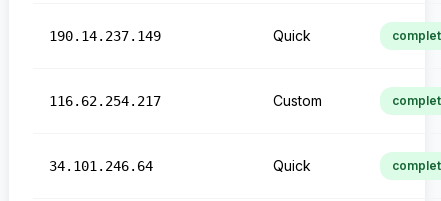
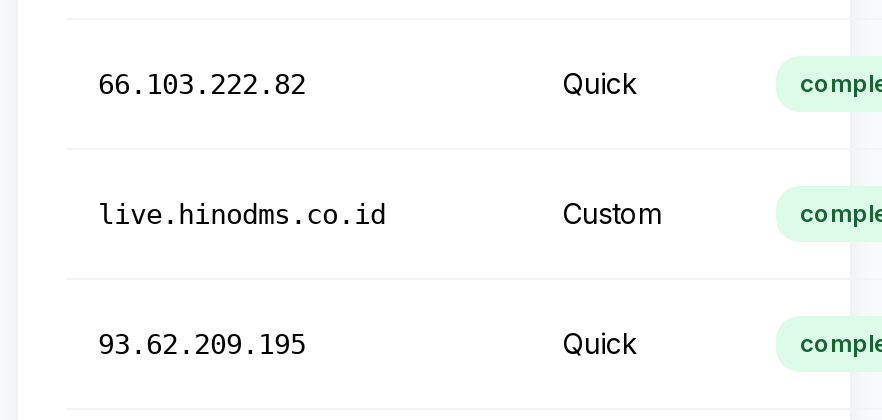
- 190.14.237.149
+ 66.103.222.82

- 116.62.254.217
+ live.hinodms.co.id

- 34.101.246.64
+ 93.62.209.195
